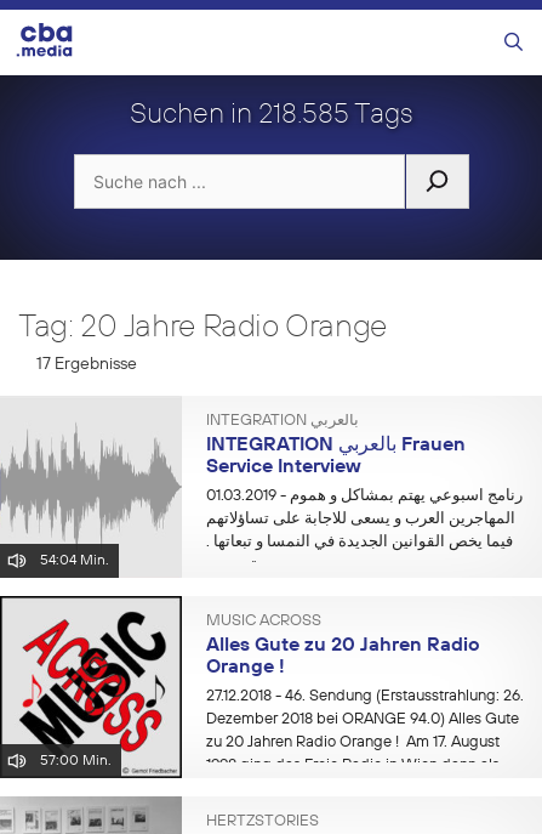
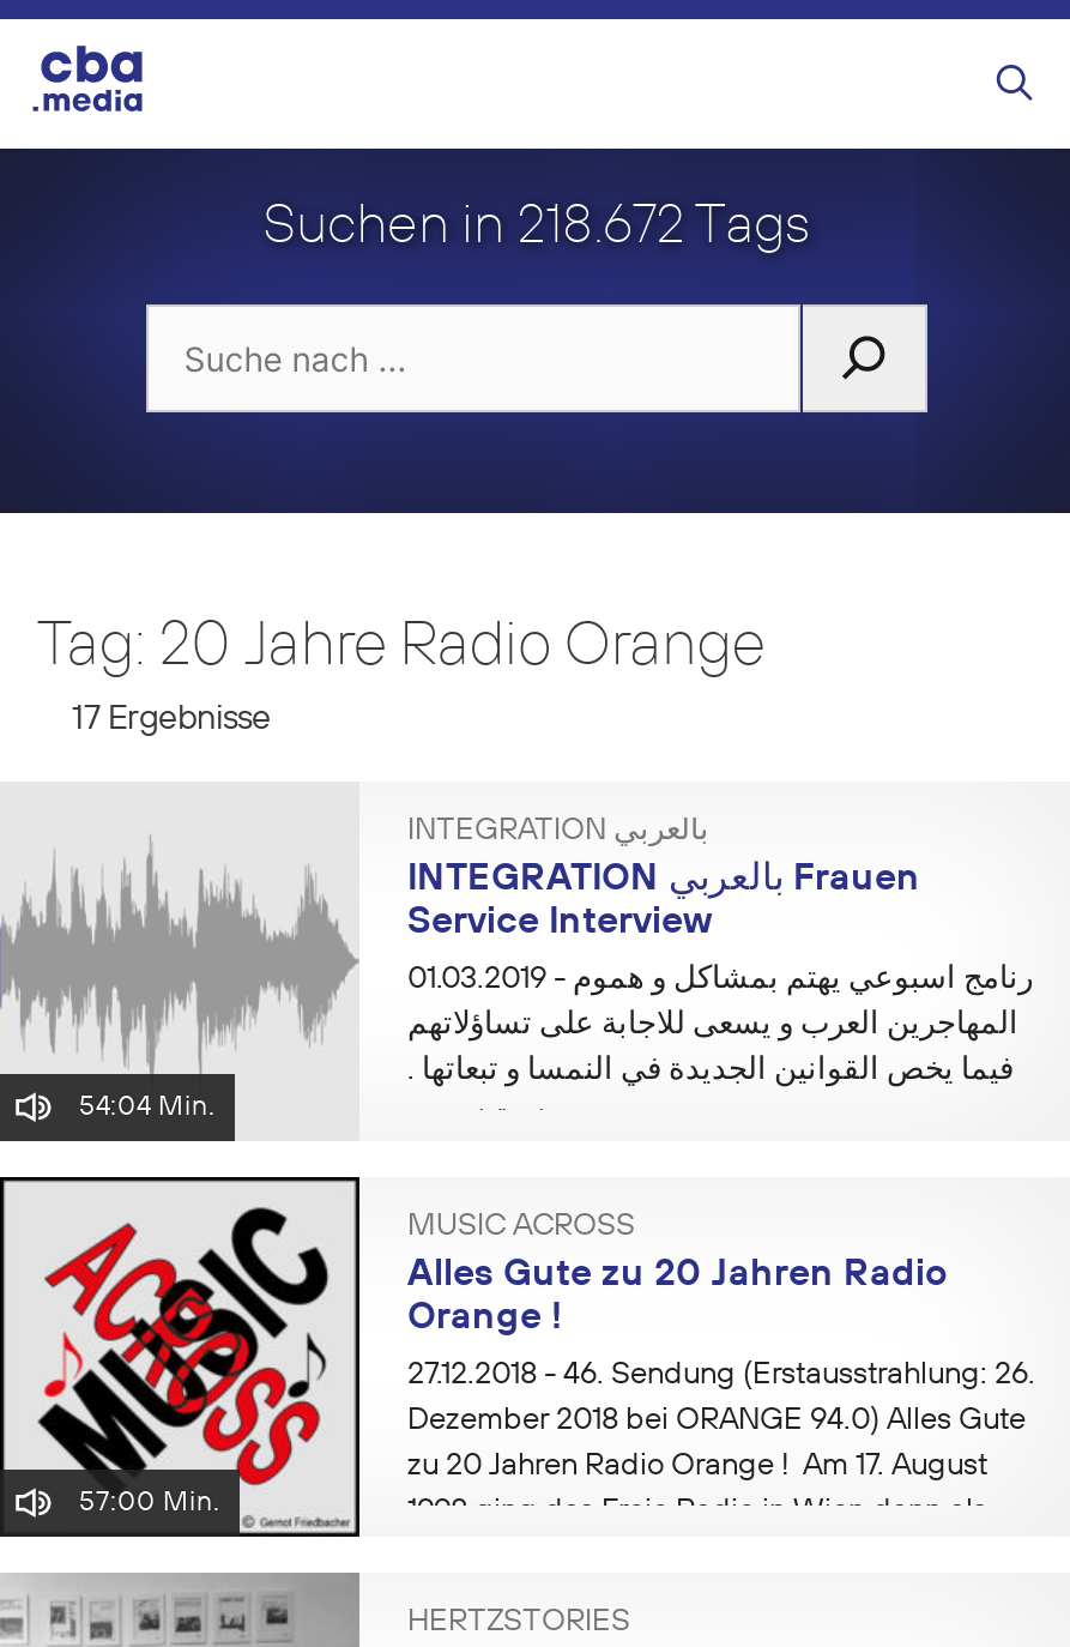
- Suchen in 218.585 Tags
+ Suchen in 218.672 Tags
